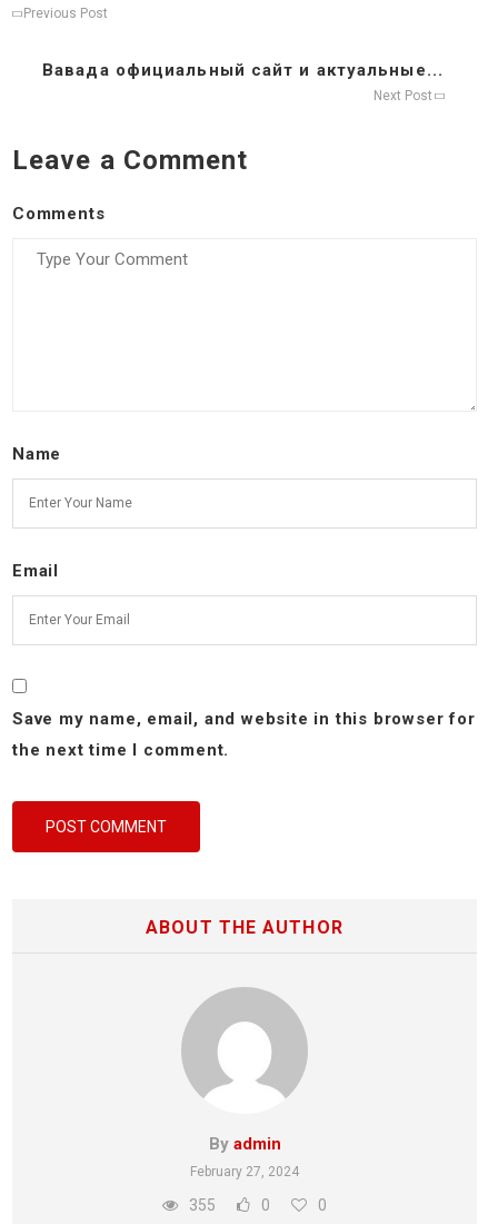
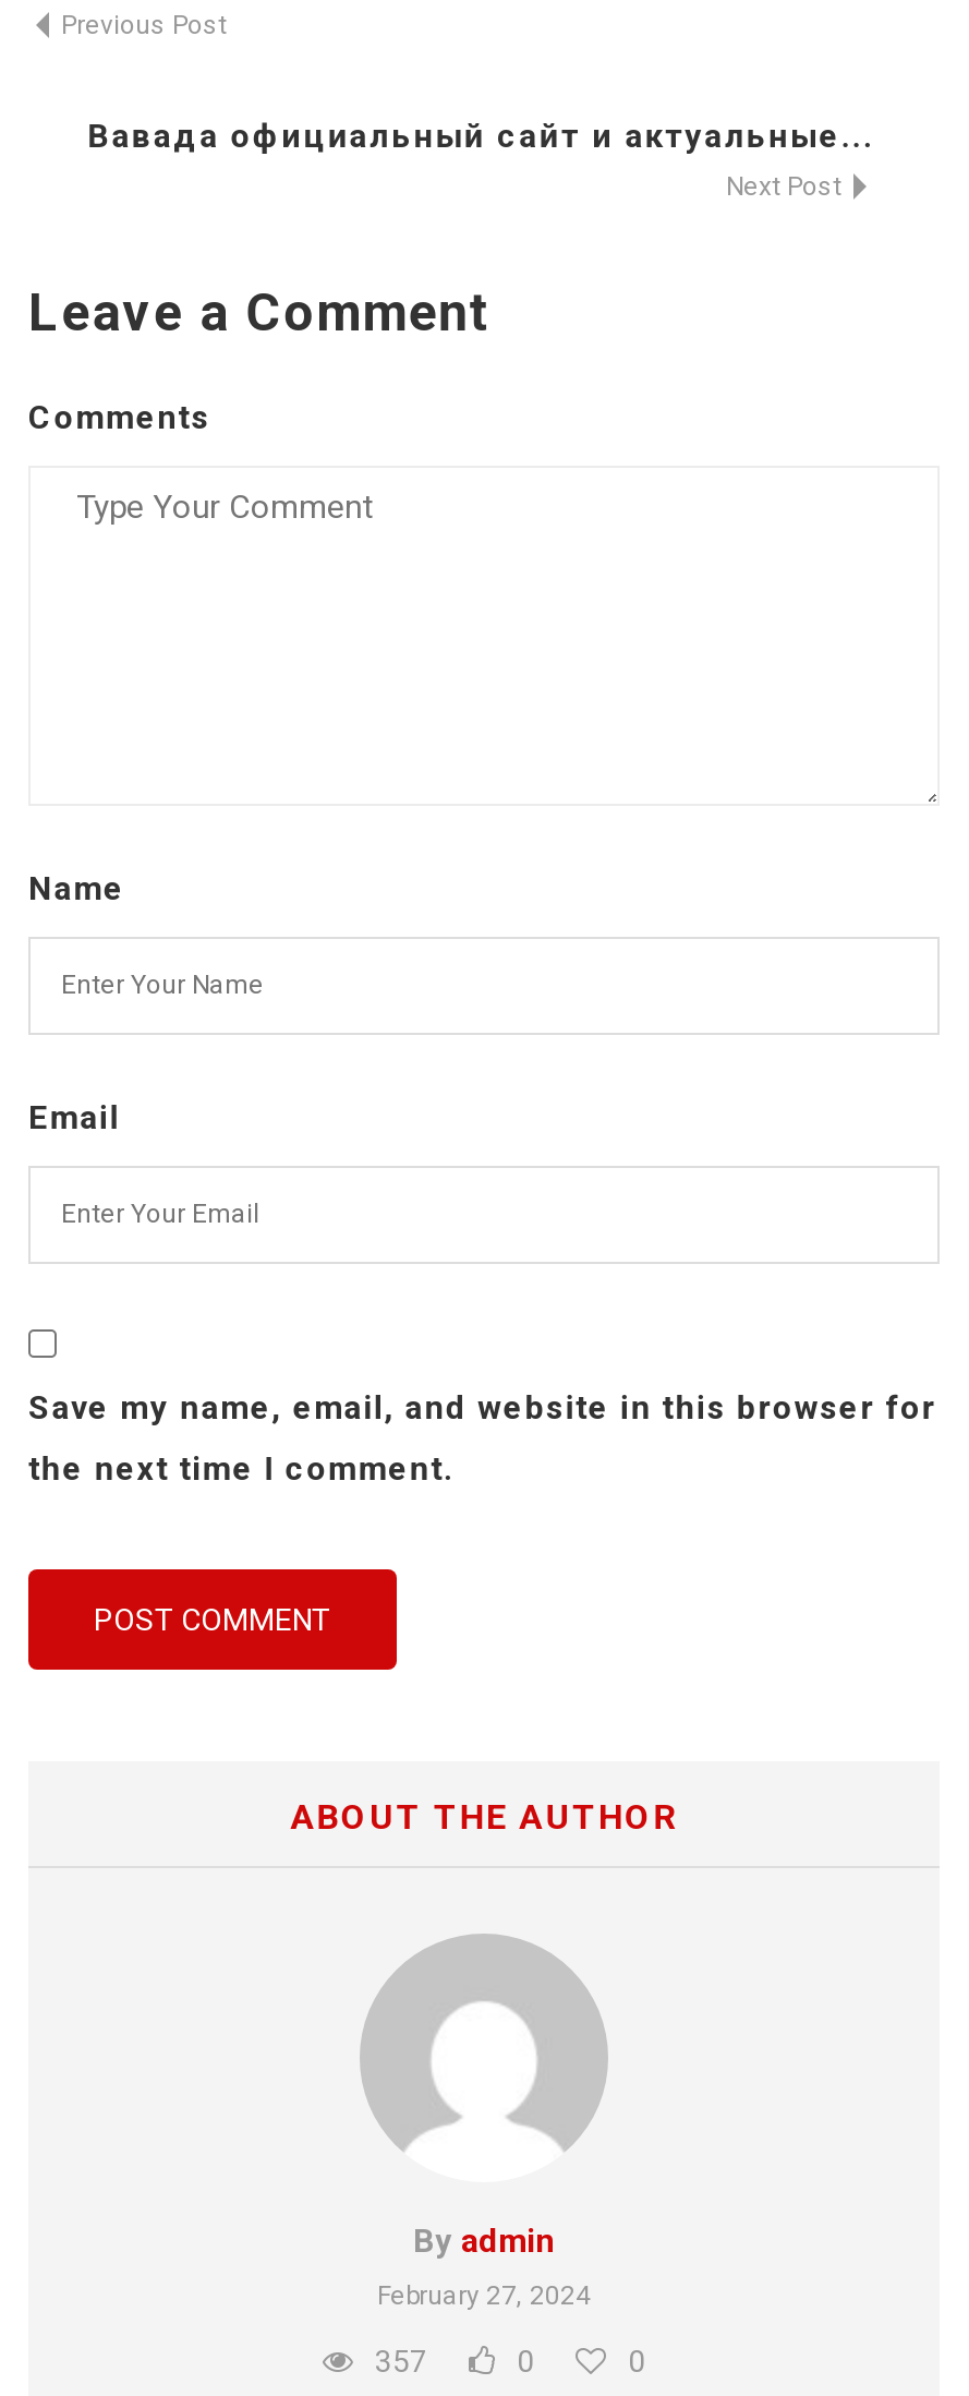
- 355
+ 357
